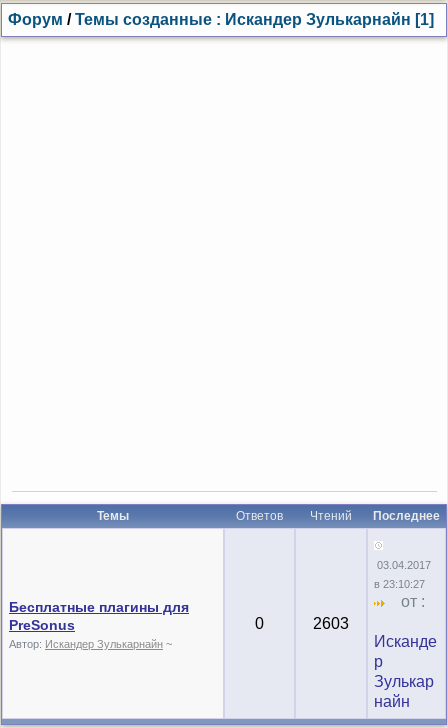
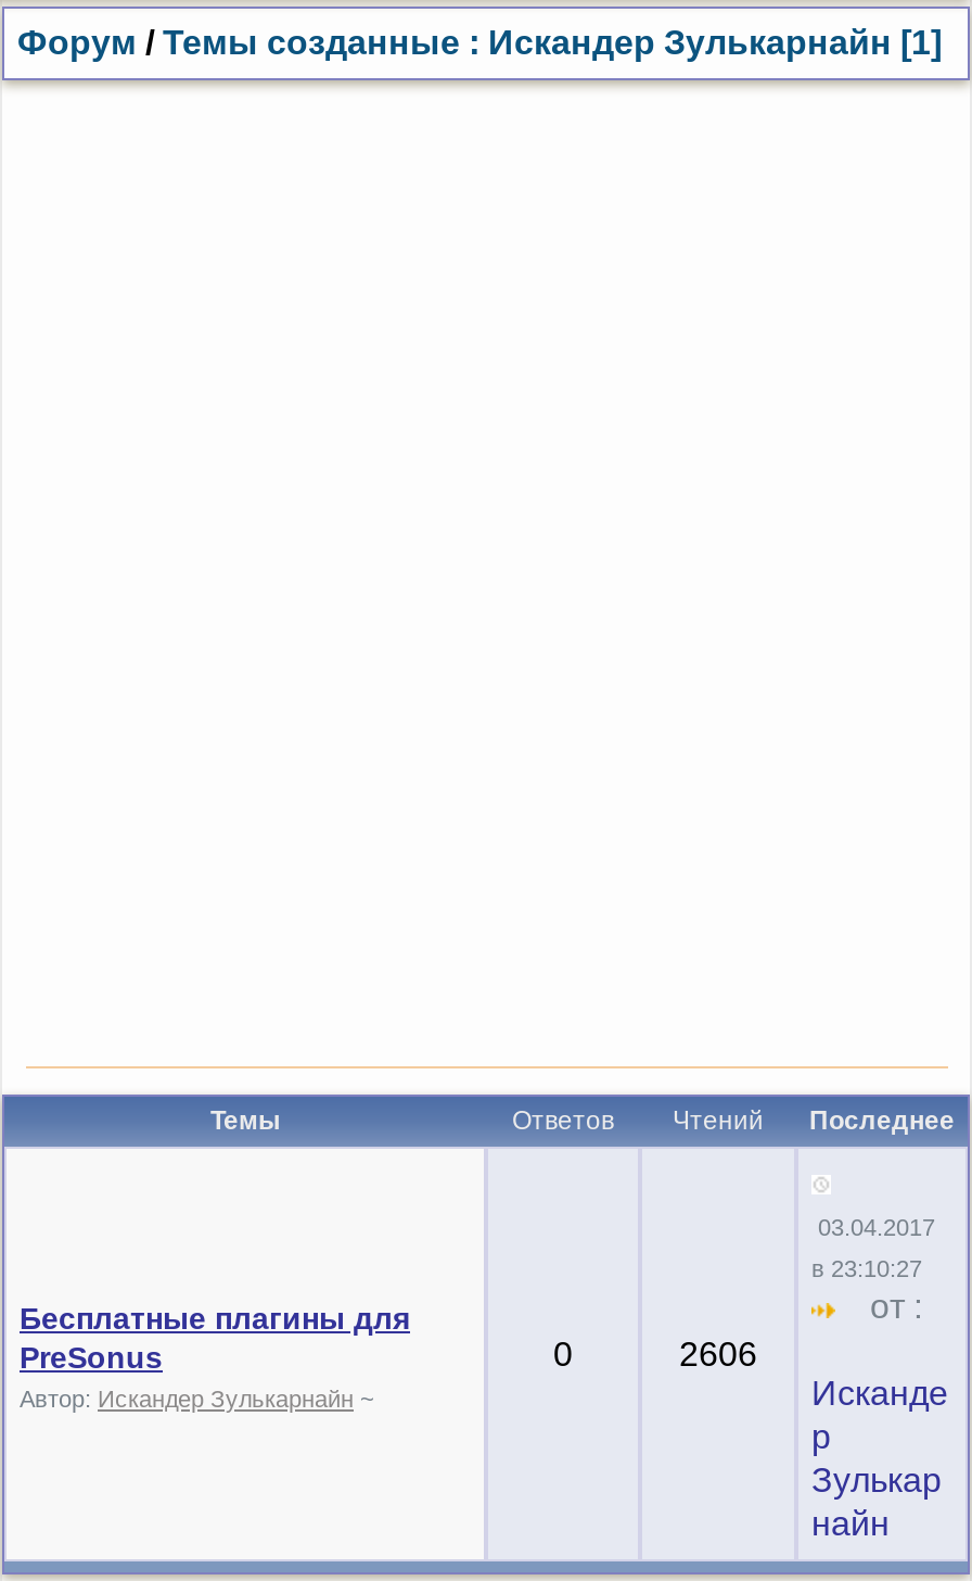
- 2603
+ 2606
